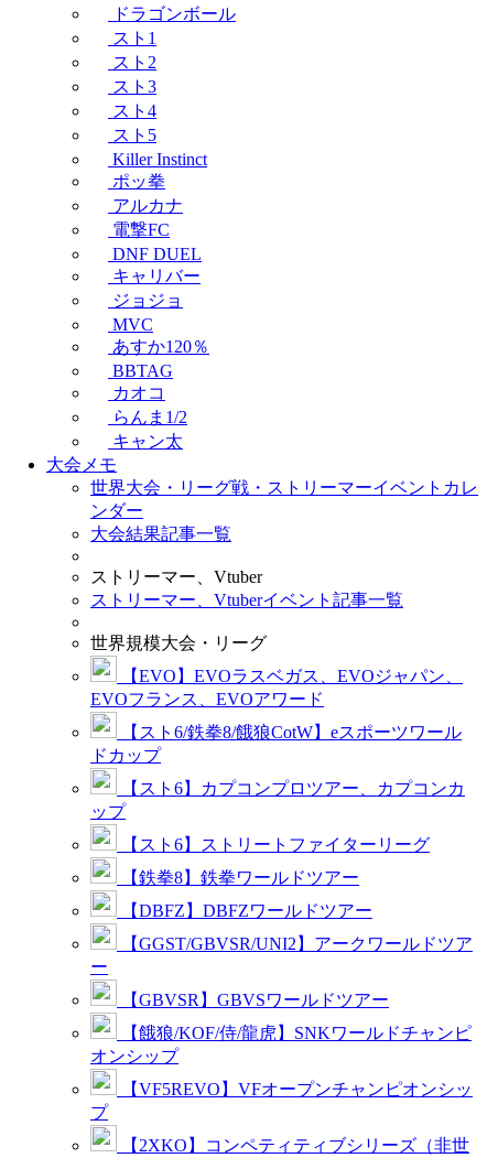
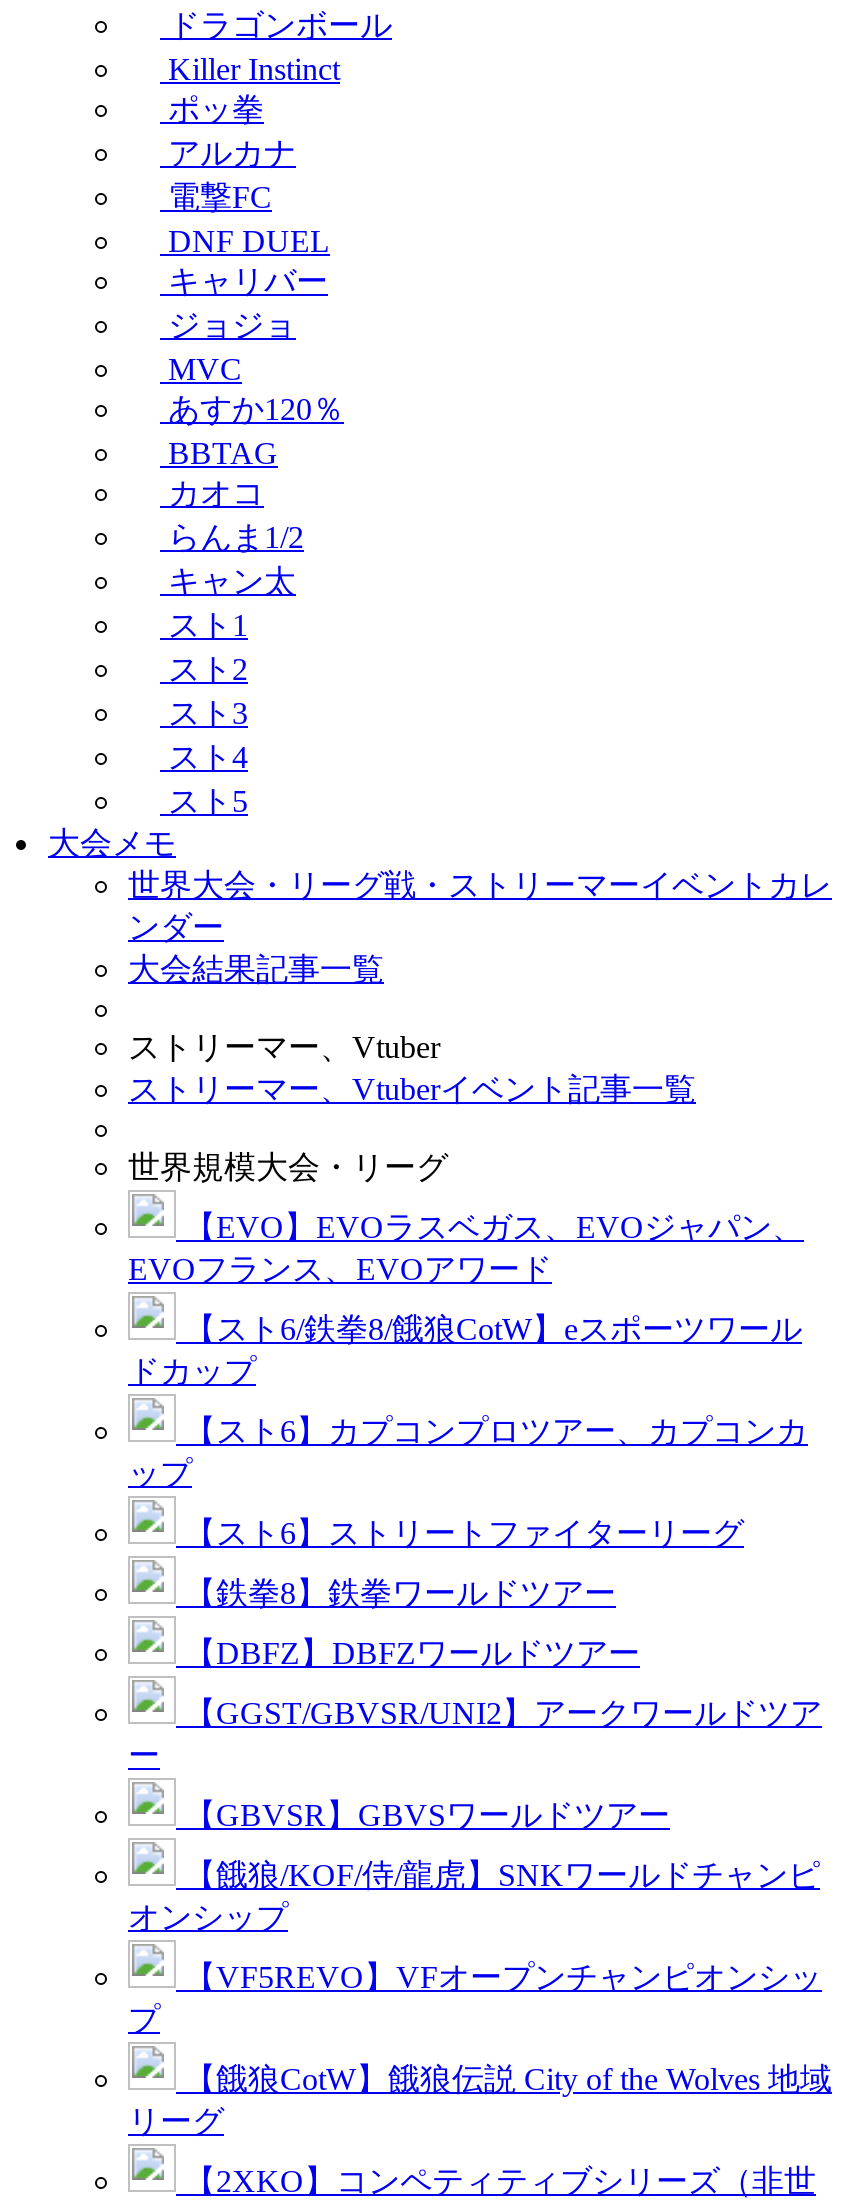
moved down: スト1 | スト2 | スト3 | スト4 | スト5

moved up: Killer Instinct | ポッ拳 | アルカナ | ... | らんま1/2 | キャン太

+ 【餓狼CotW】餓狼伝説 City of the Wolves 地域
+ リーグ
